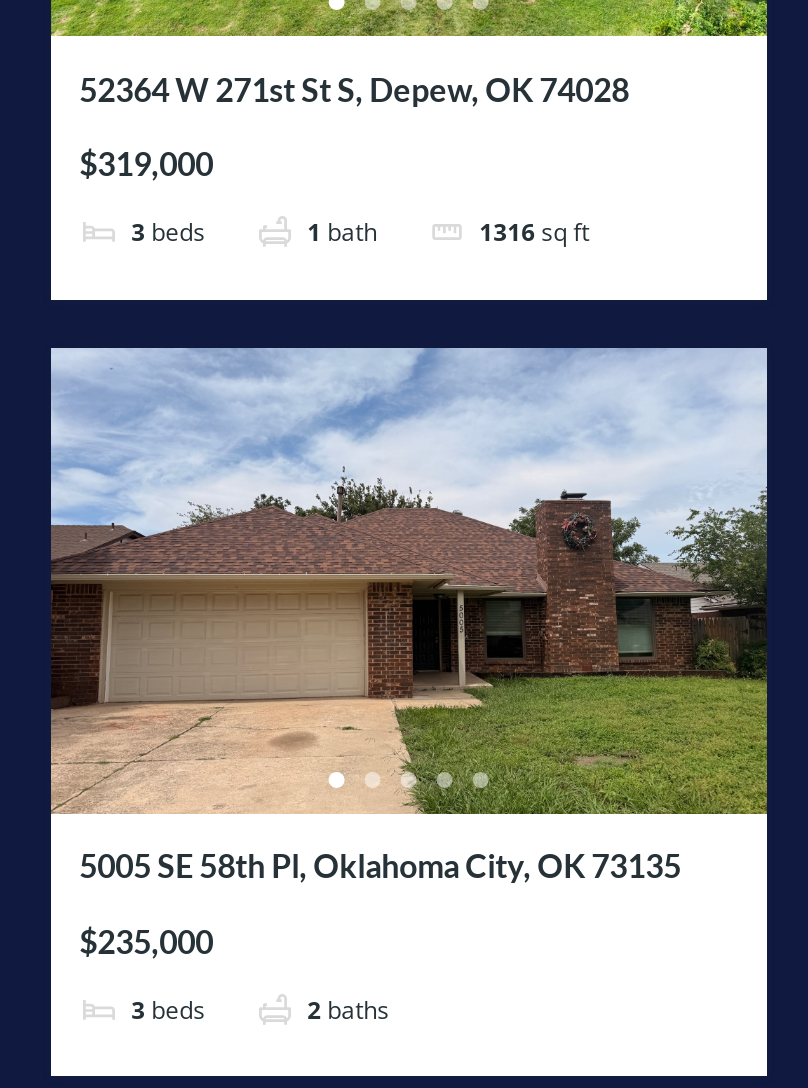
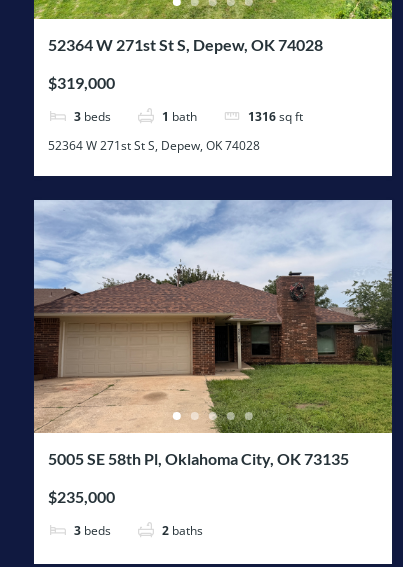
+ 52364 W 271st St S, Depew, OK 74028
